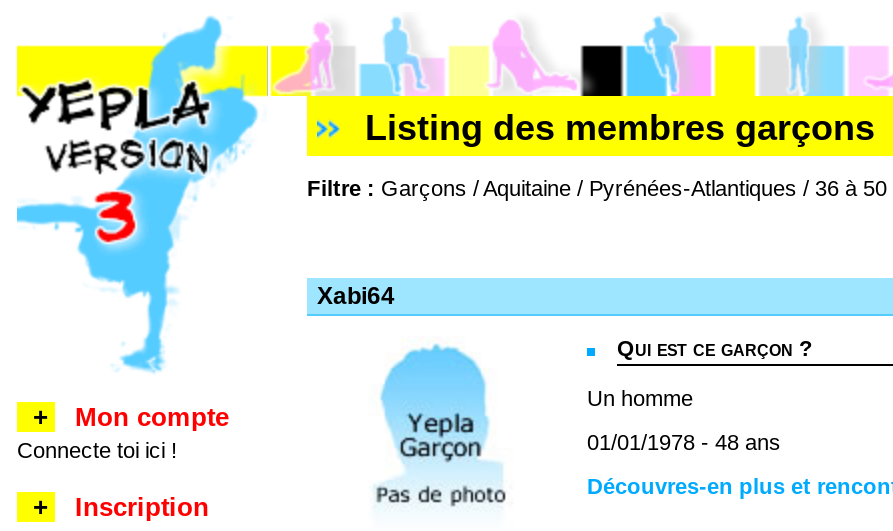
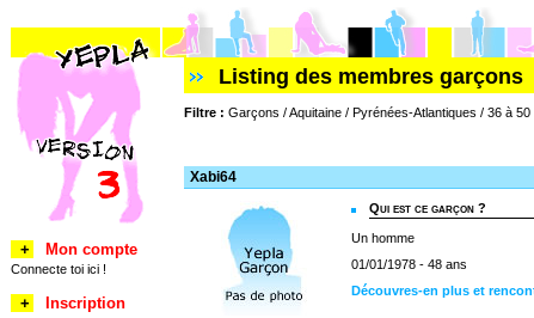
- [image]
+ [image]
